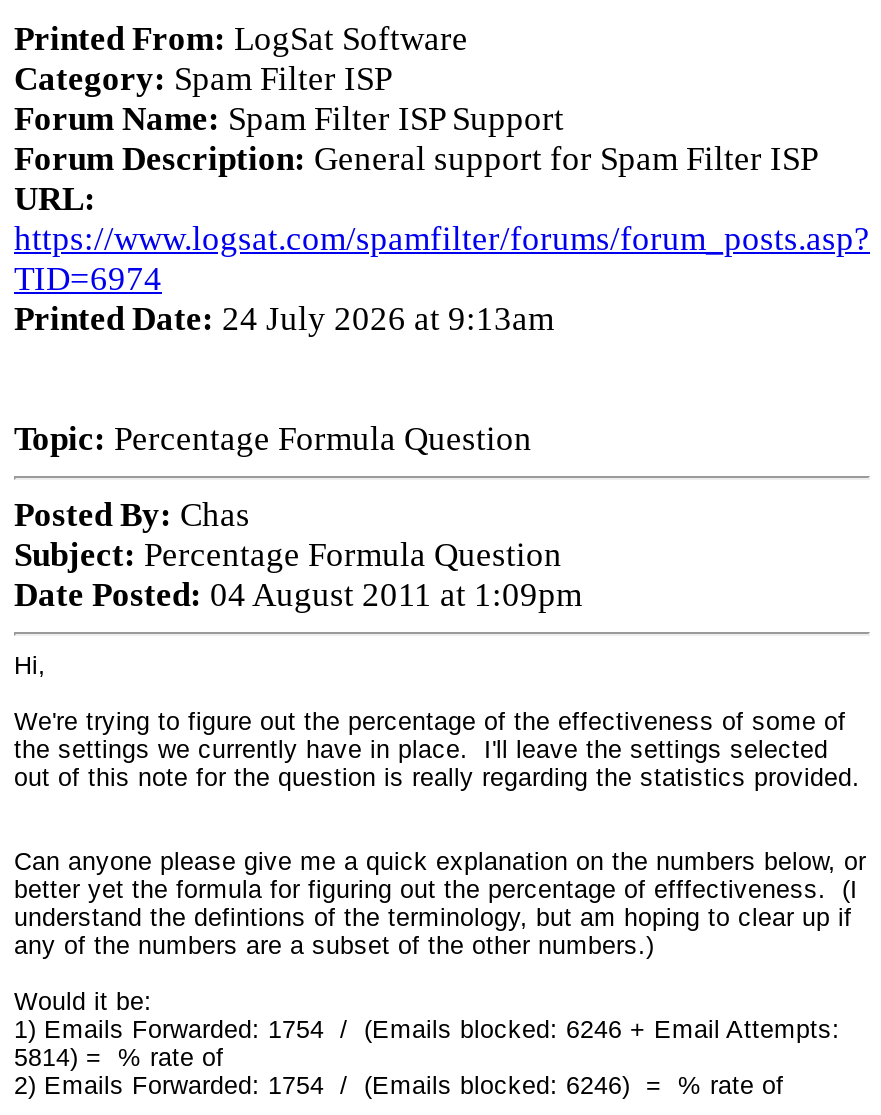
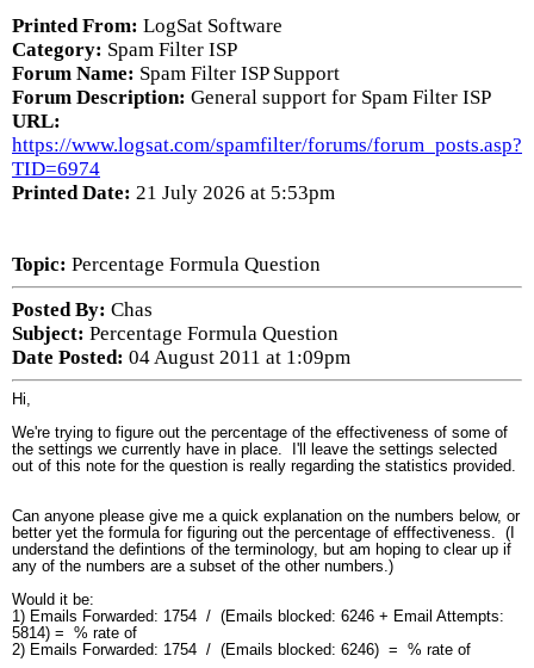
- Printed Date: 24 July 2026 at 9:13am
+ Printed Date: 21 July 2026 at 5:53pm
